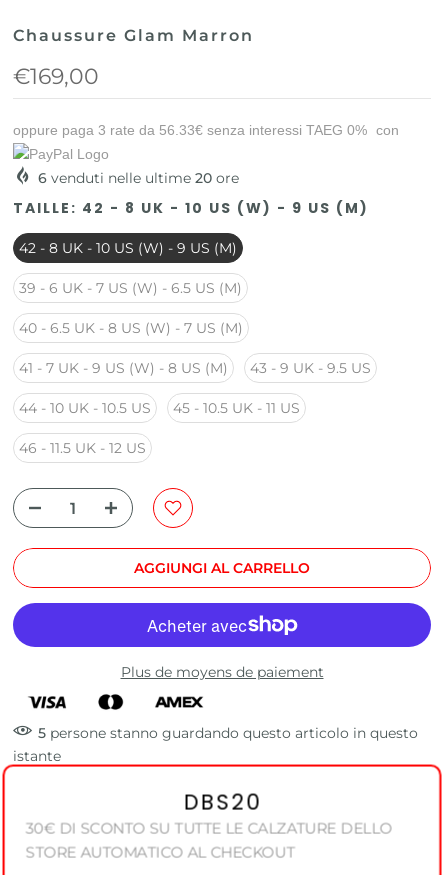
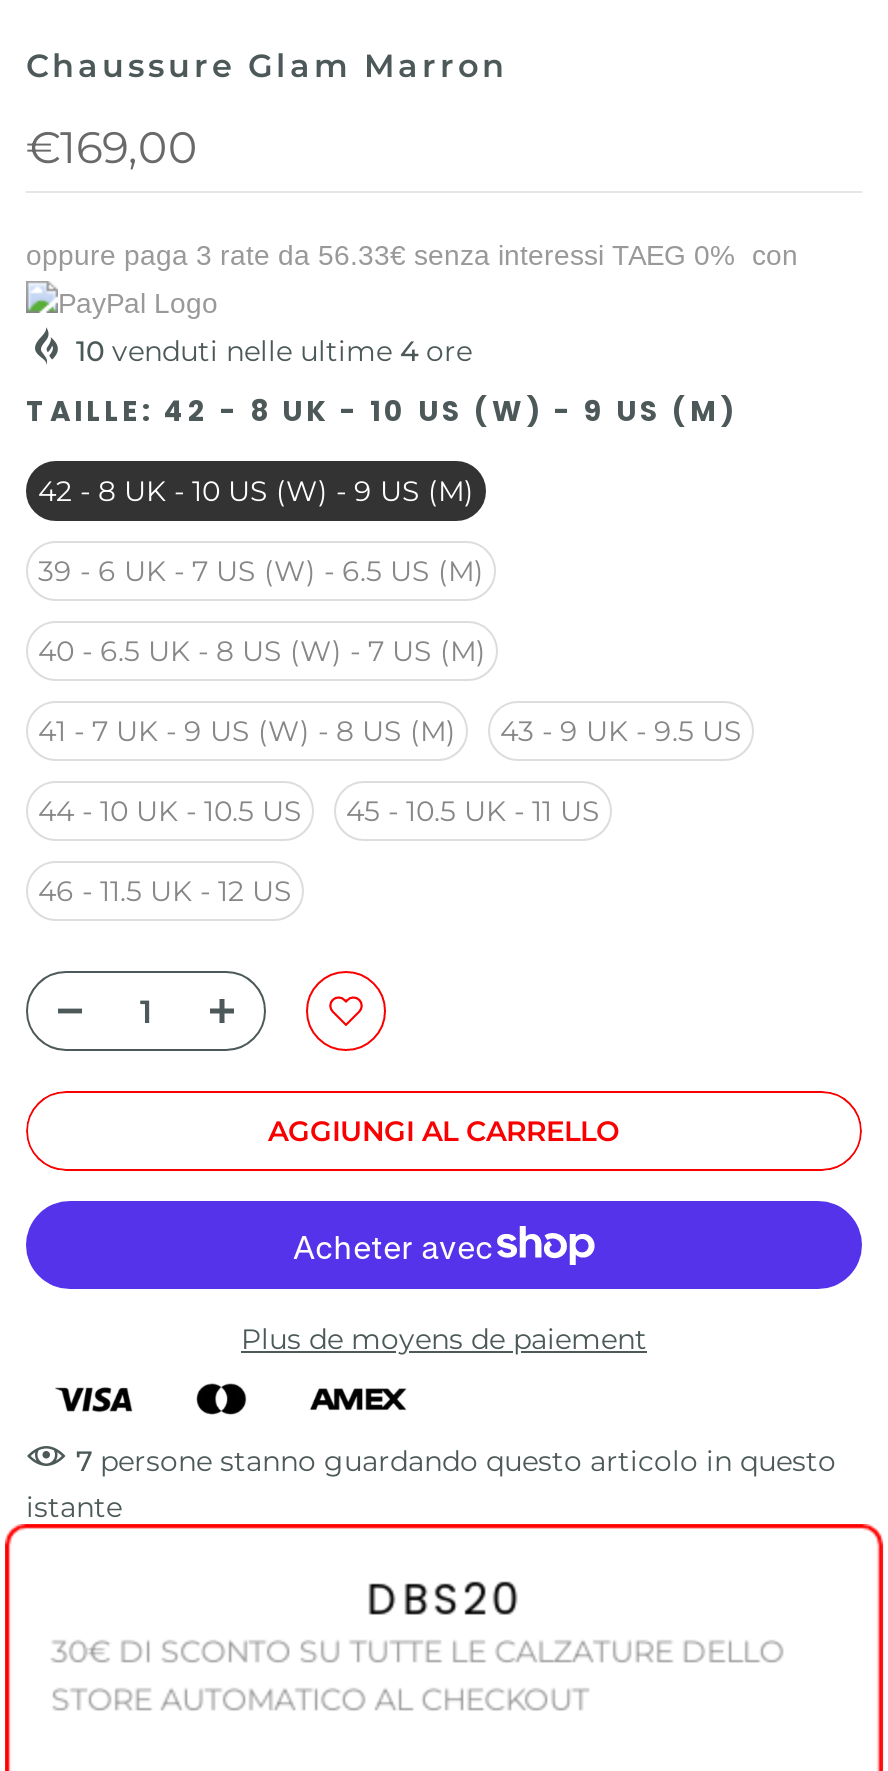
- 6 venduti nelle ultime 20 ore
+ 10 venduti nelle ultime 4 ore
